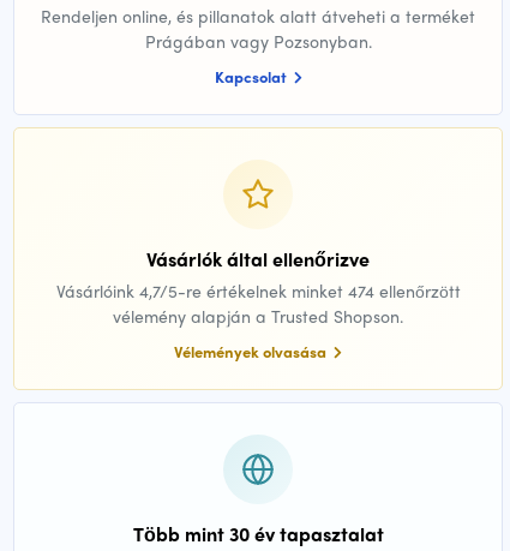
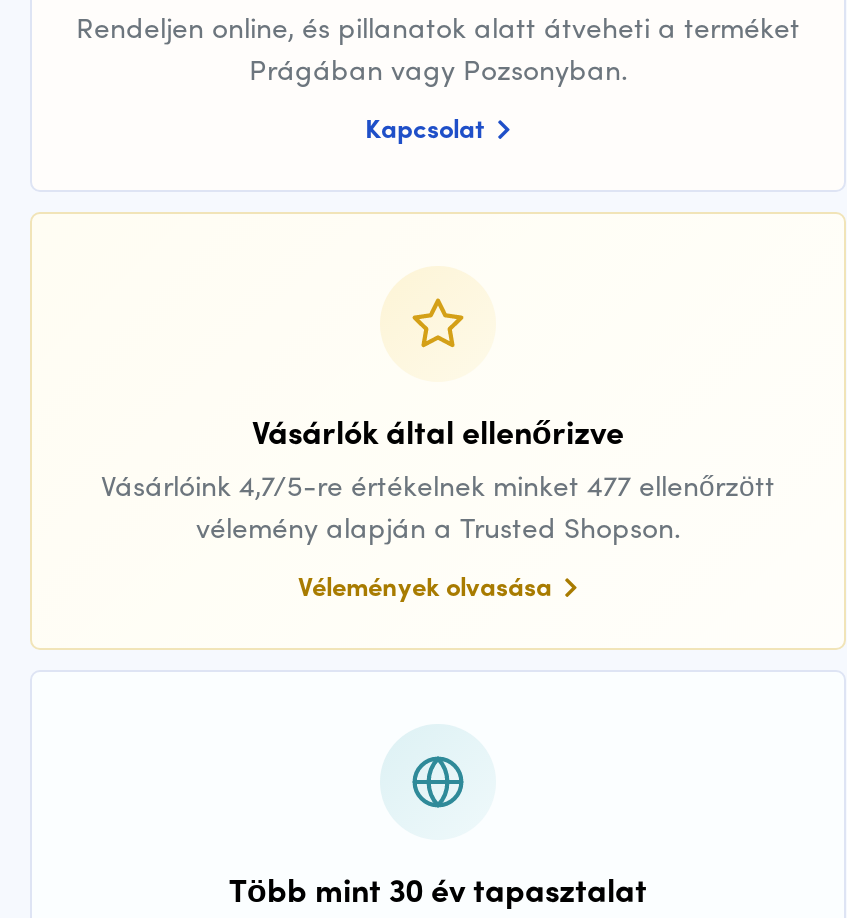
- Vásárlóink 4,7/5-re értékelnek minket 474 ellenőrzött
+ Vásárlóink 4,7/5-re értékelnek minket 477 ellenőrzött
